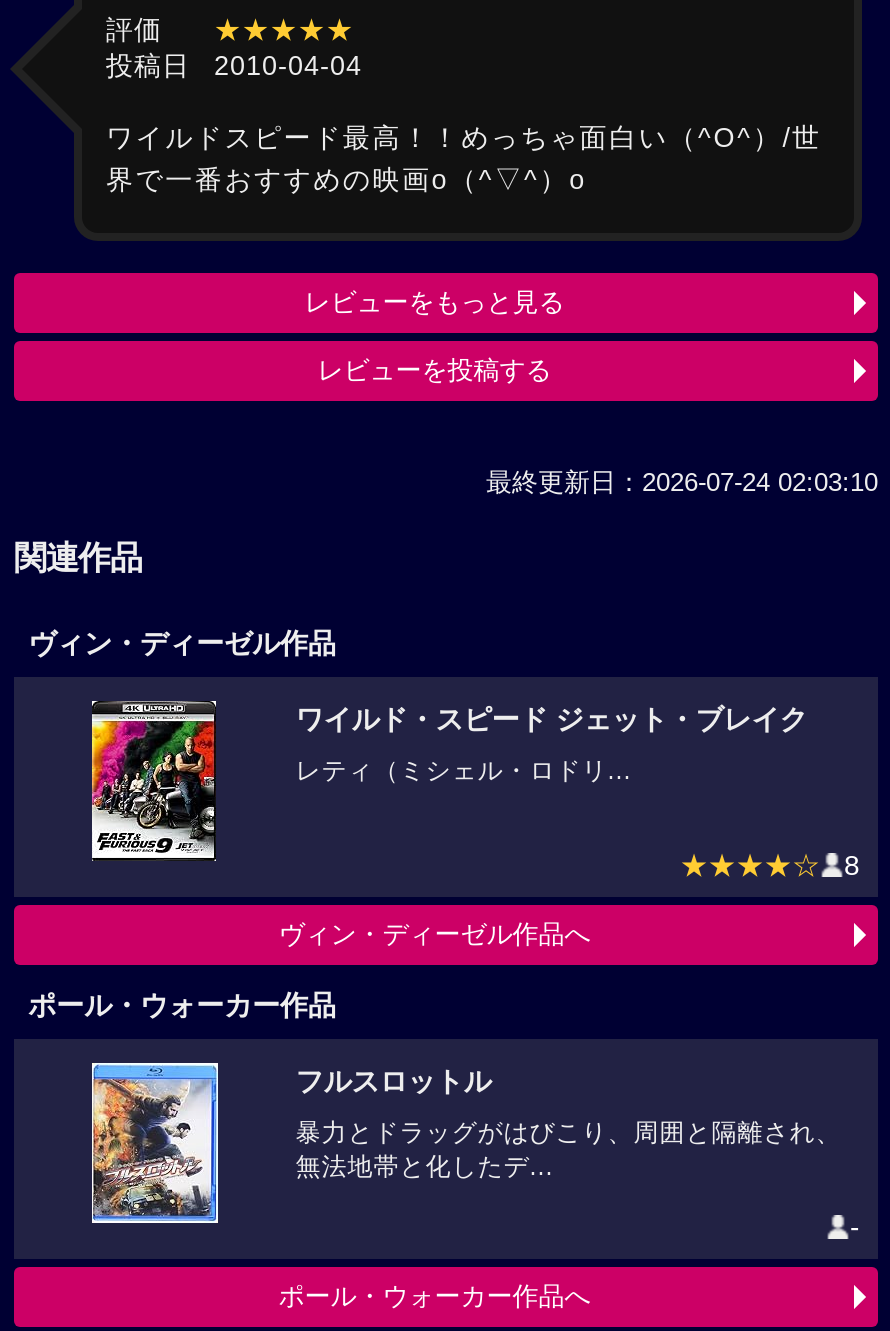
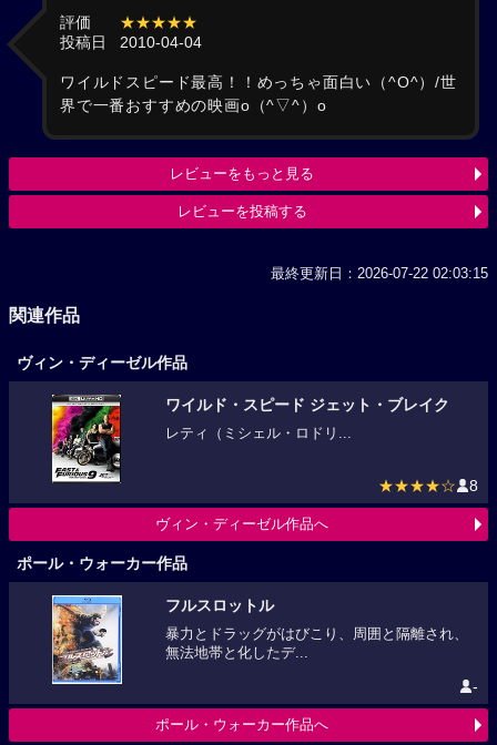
- 最終更新日：2026-07-24 02:03:10
+ 最終更新日：2026-07-22 02:03:15
